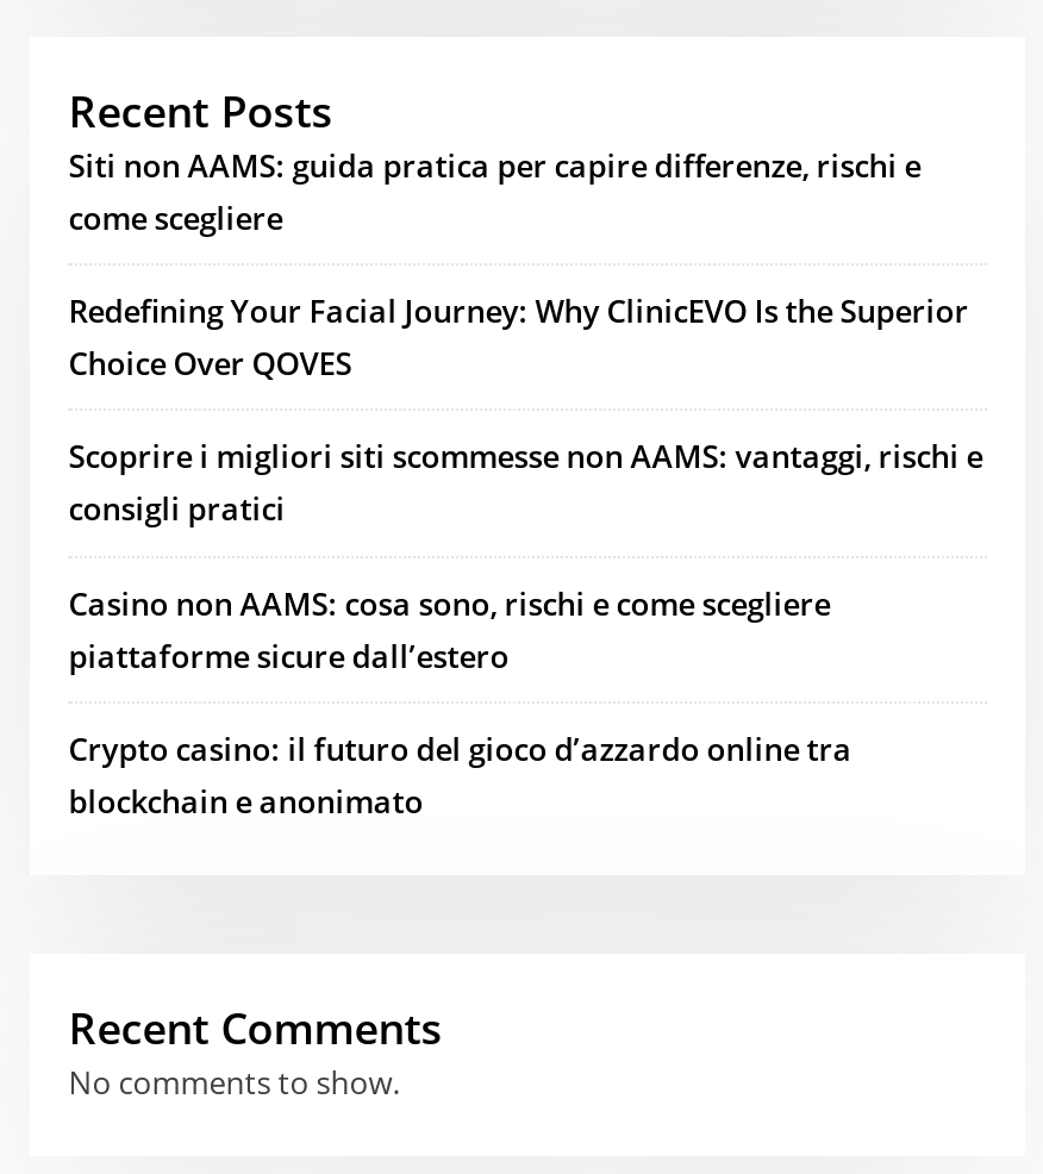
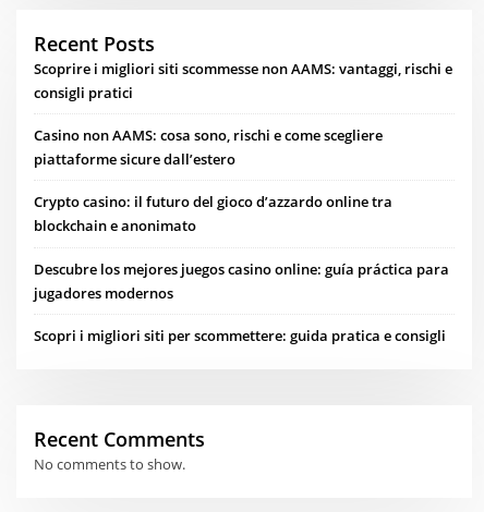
- Siti non AAMS: guida pratica per capire differenze, rischi e
- come scegliere
- Redefining Your Facial Journey: Why ClinicEVO Is the Superior
- Choice Over QOVES

moved up: Scoprire i migliori siti scommesse non AAMS: vantaggi, rischi e | consigli pratici | Casino non AAMS: cosa sono, rischi e come scegliere | piattaforme sicure dall’estero | Crypto casino: il futuro del gioco d’azzardo online tra | blockchain e anonimato

+ Descubre los mejores juegos casino online: guía práctica para
+ jugadores modernos
+ Scopri i migliori siti per scommettere: guida pratica e consigli
